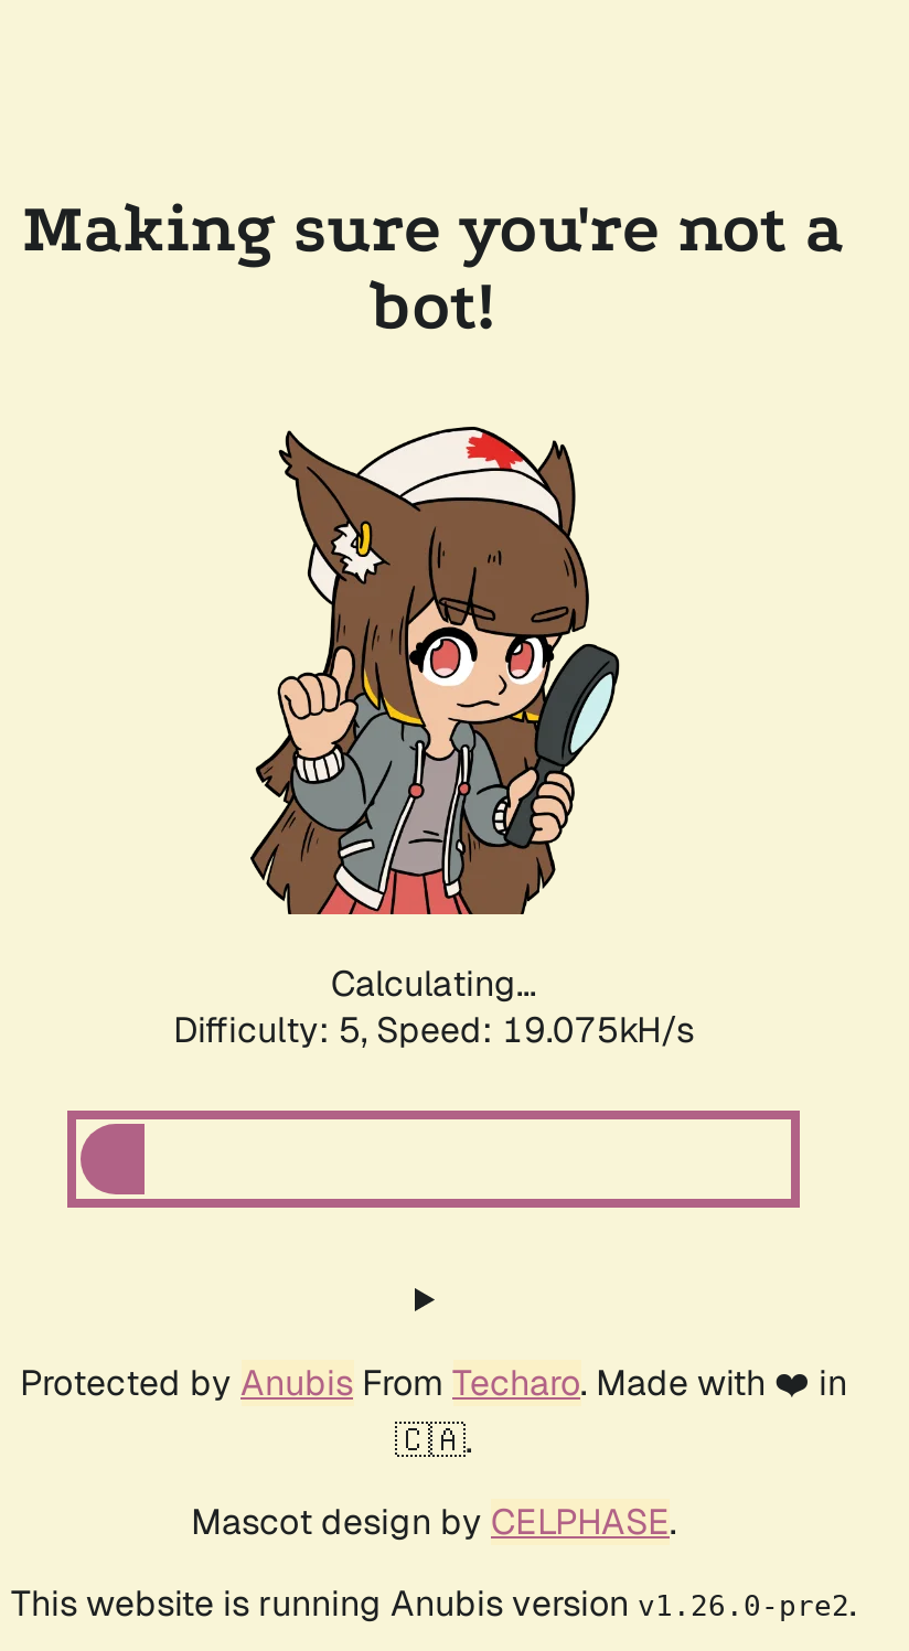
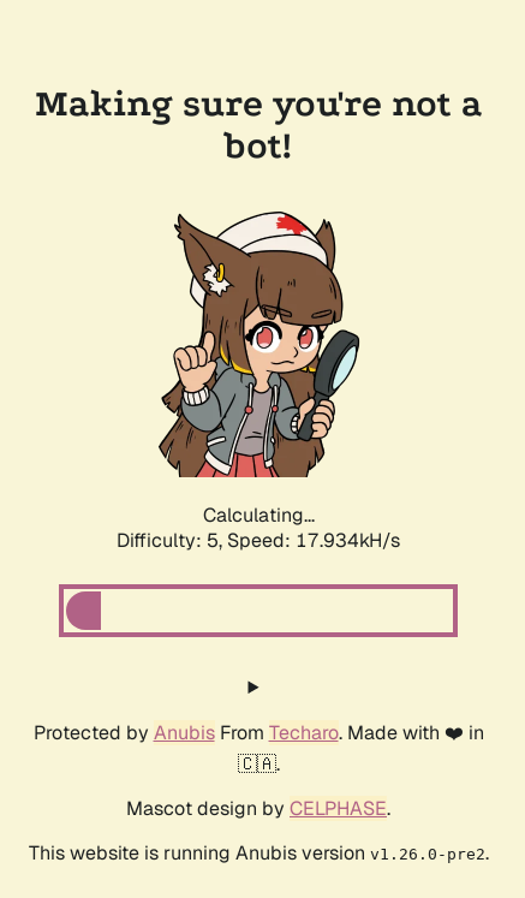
- Difficulty: 5, Speed: 19.075kH/s
+ Difficulty: 5, Speed: 17.934kH/s
